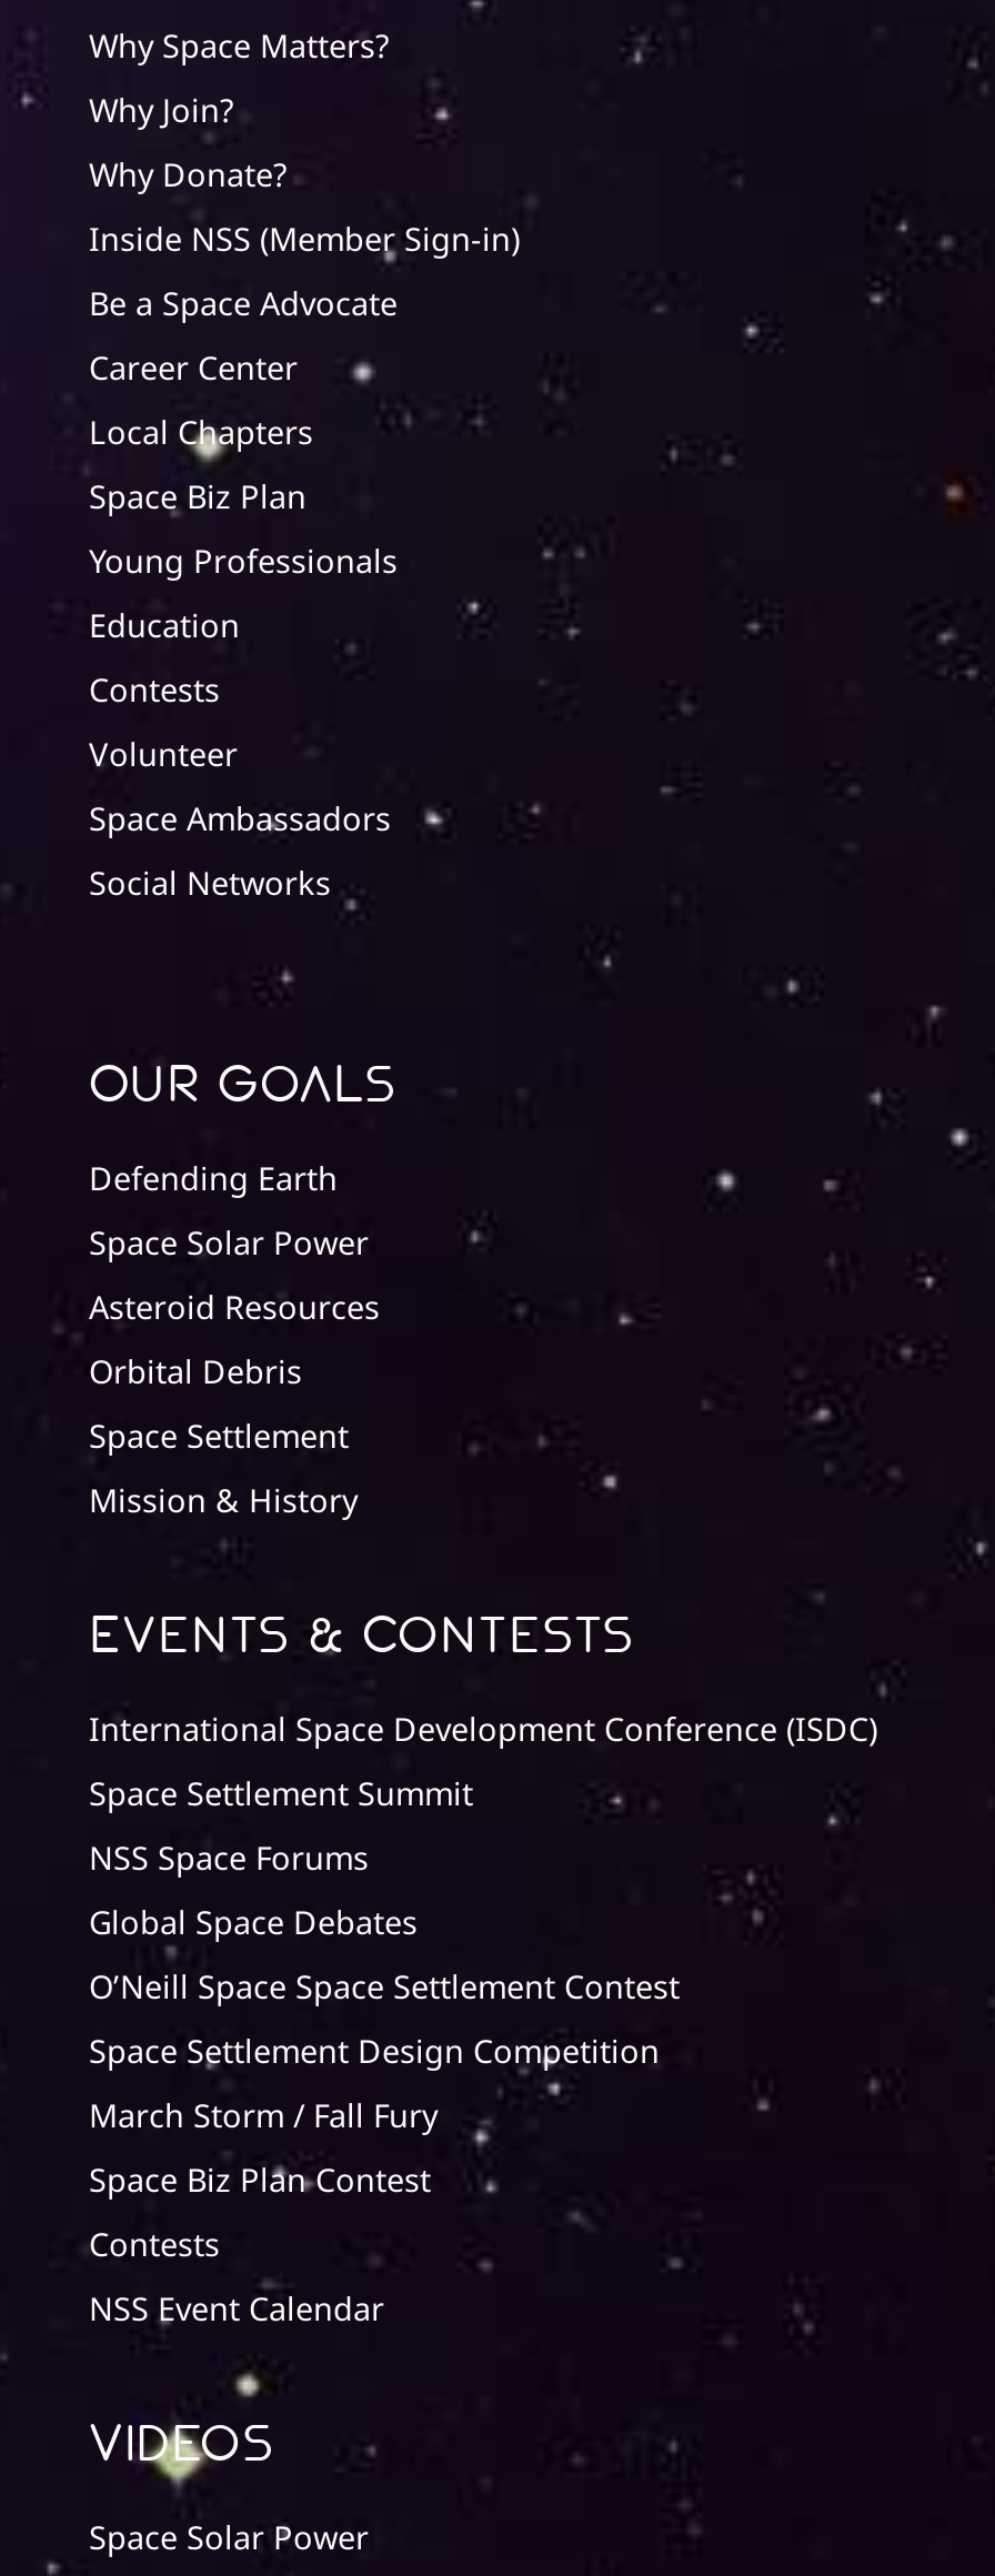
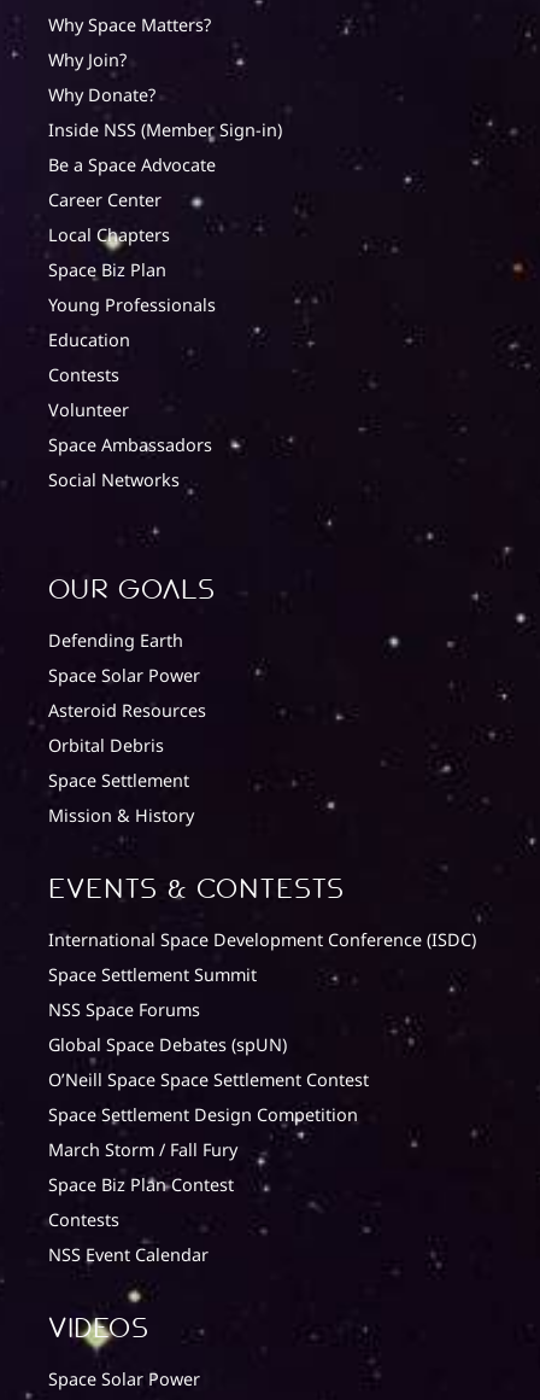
- Global Space Debates
+ Global Space Debates (spUN)
